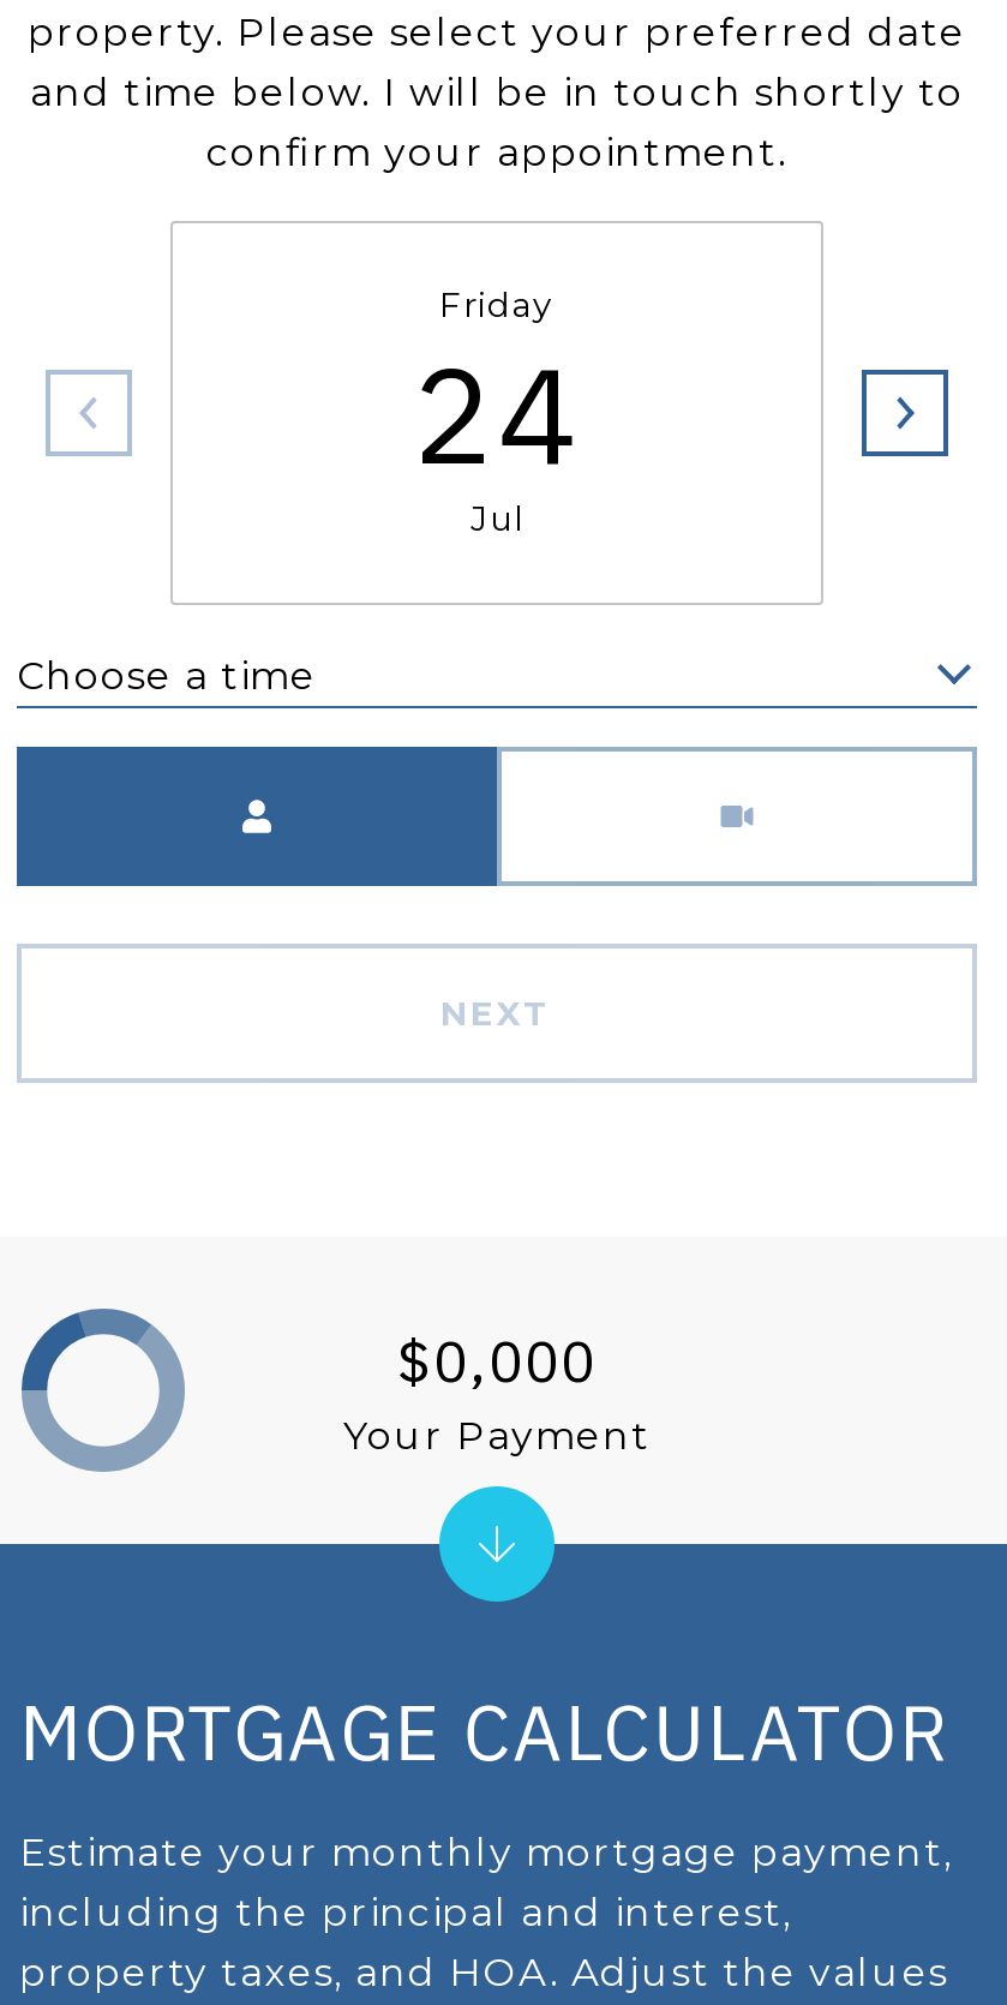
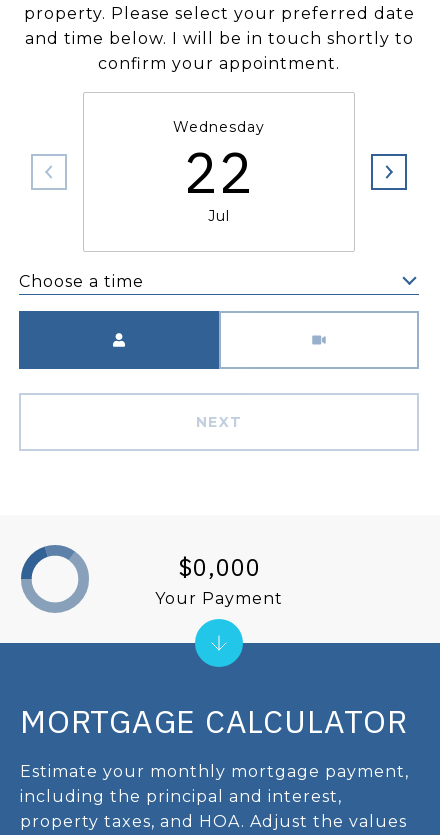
- Friday
- 24
+ Wednesday
+ 22
